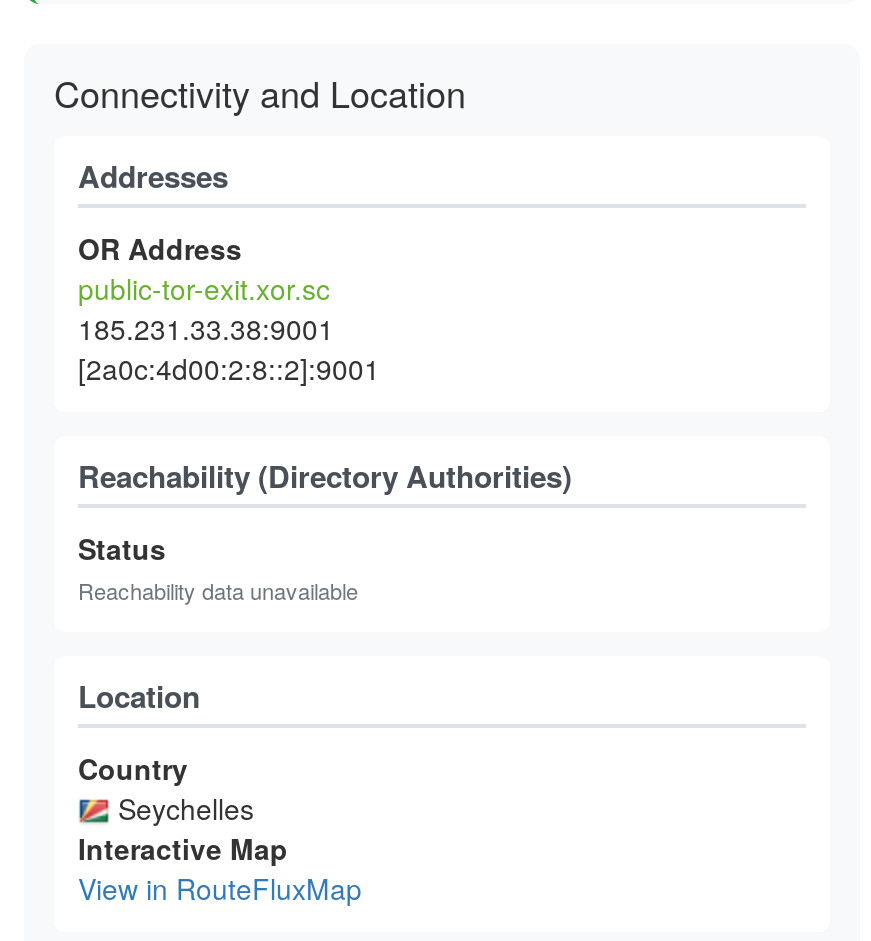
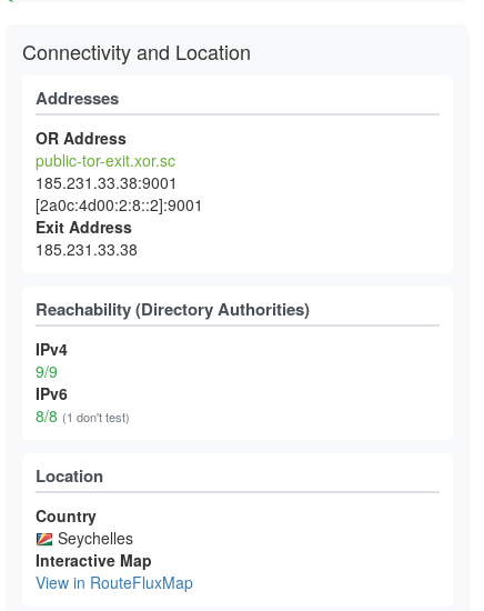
+ Exit Address
+ 185.231.33.38

- Status
- Reachability data unavailable
+ IPv4
+ 9/9
+ IPv6
+ 8/8 (1 don't test)
